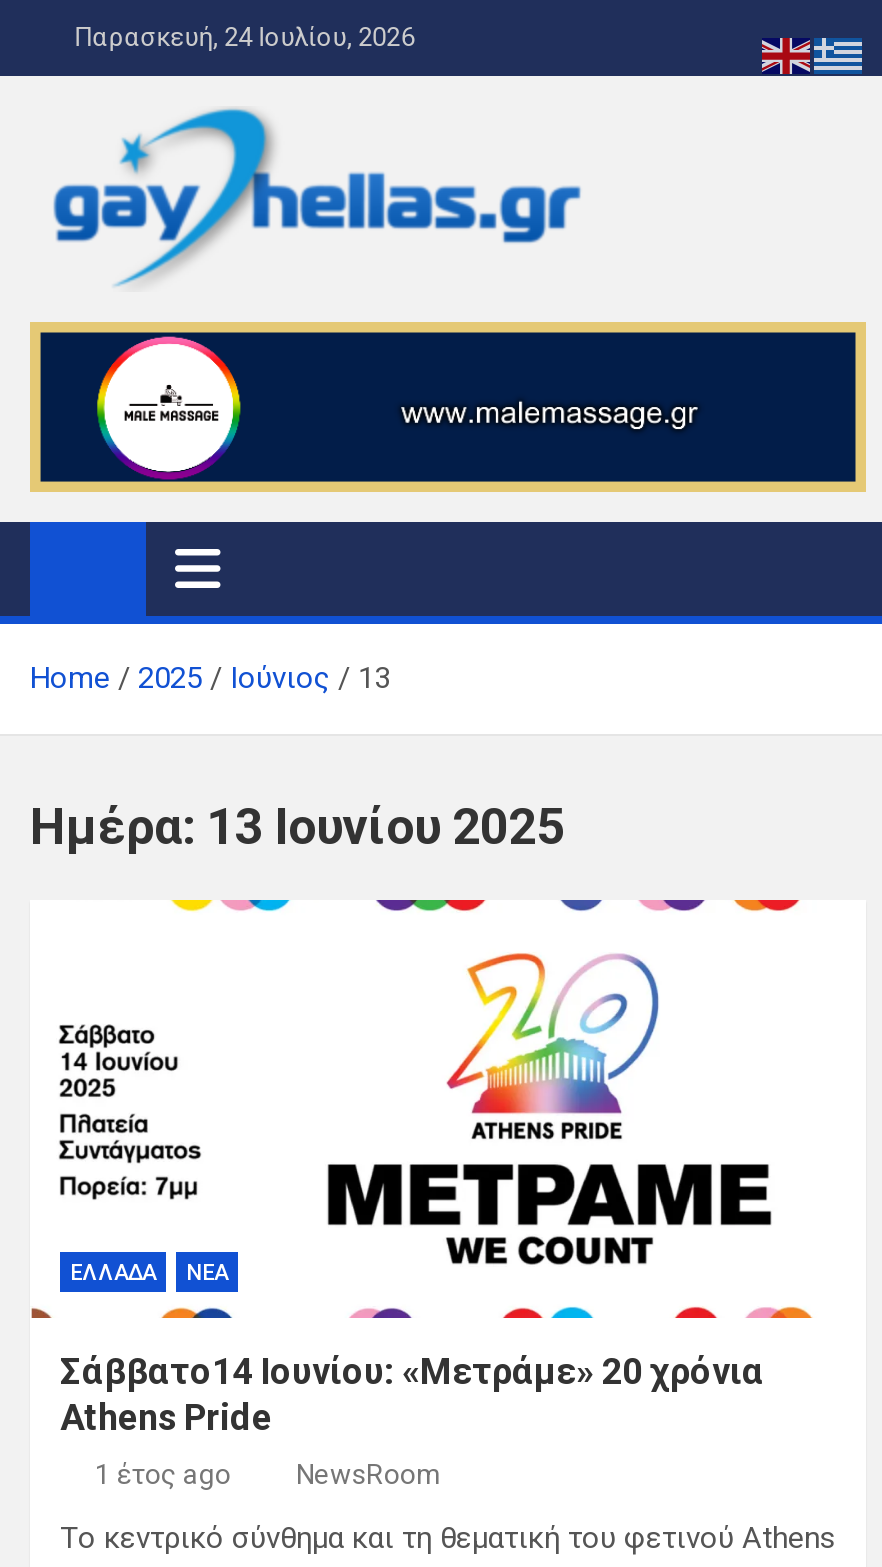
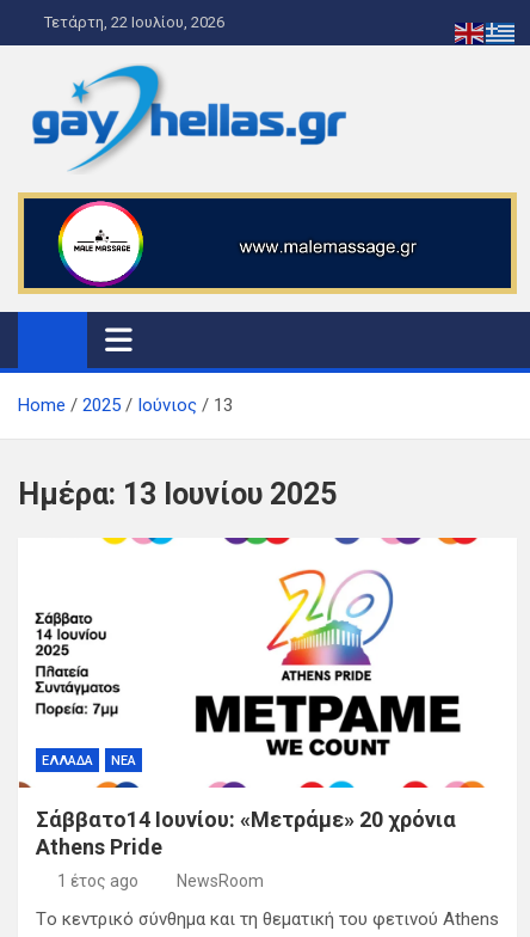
- Παρασκευή, 24 Ιουλίου, 2026
+ Τετάρτη, 22 Ιουλίου, 2026
